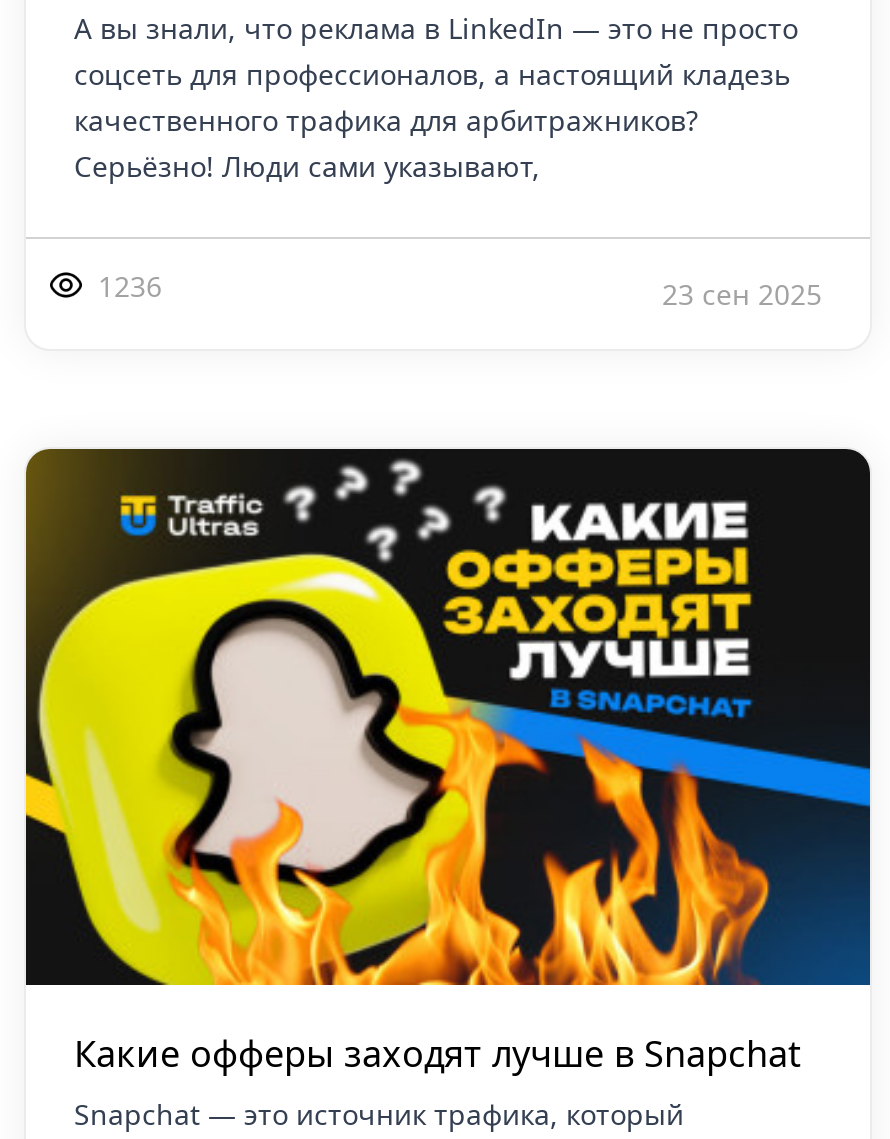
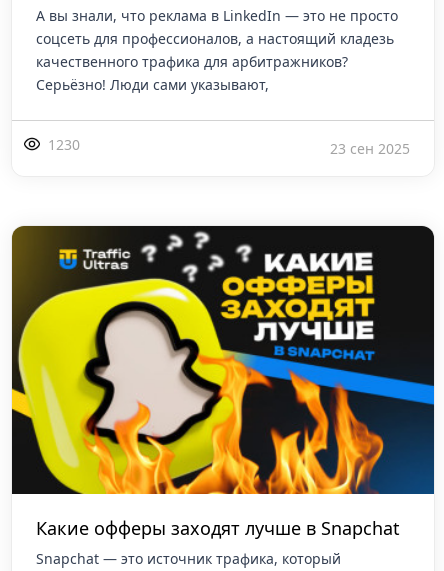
- 1236
+ 1230
